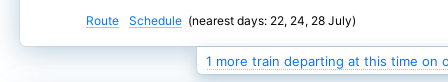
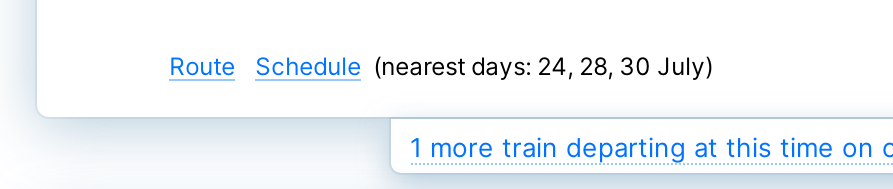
- Schedule (nearest days: 22, 24, 28 July)
+ Schedule (nearest days: 24, 28, 30 July)
